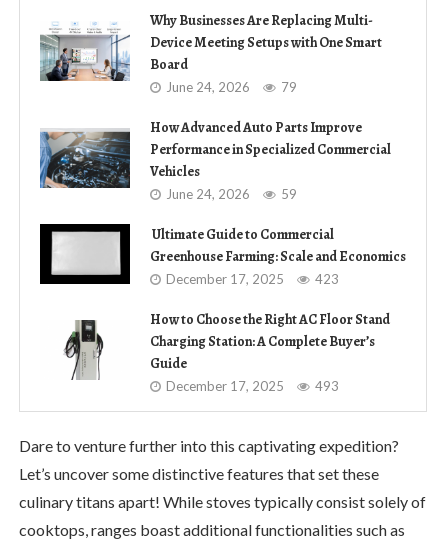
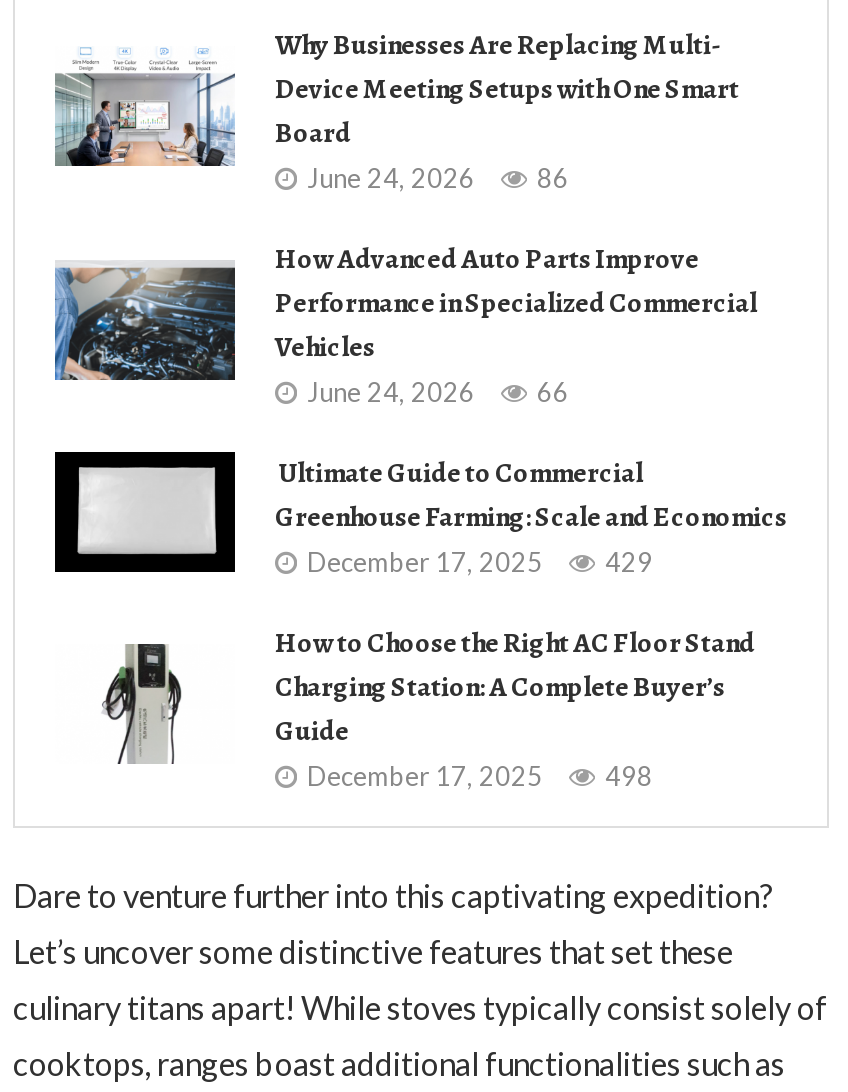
- June 24, 2026 79
+ June 24, 2026 86

- June 24, 2026 59
+ June 24, 2026 66

- December 17, 2025 423
+ December 17, 2025 429

- December 17, 2025 493
+ December 17, 2025 498
